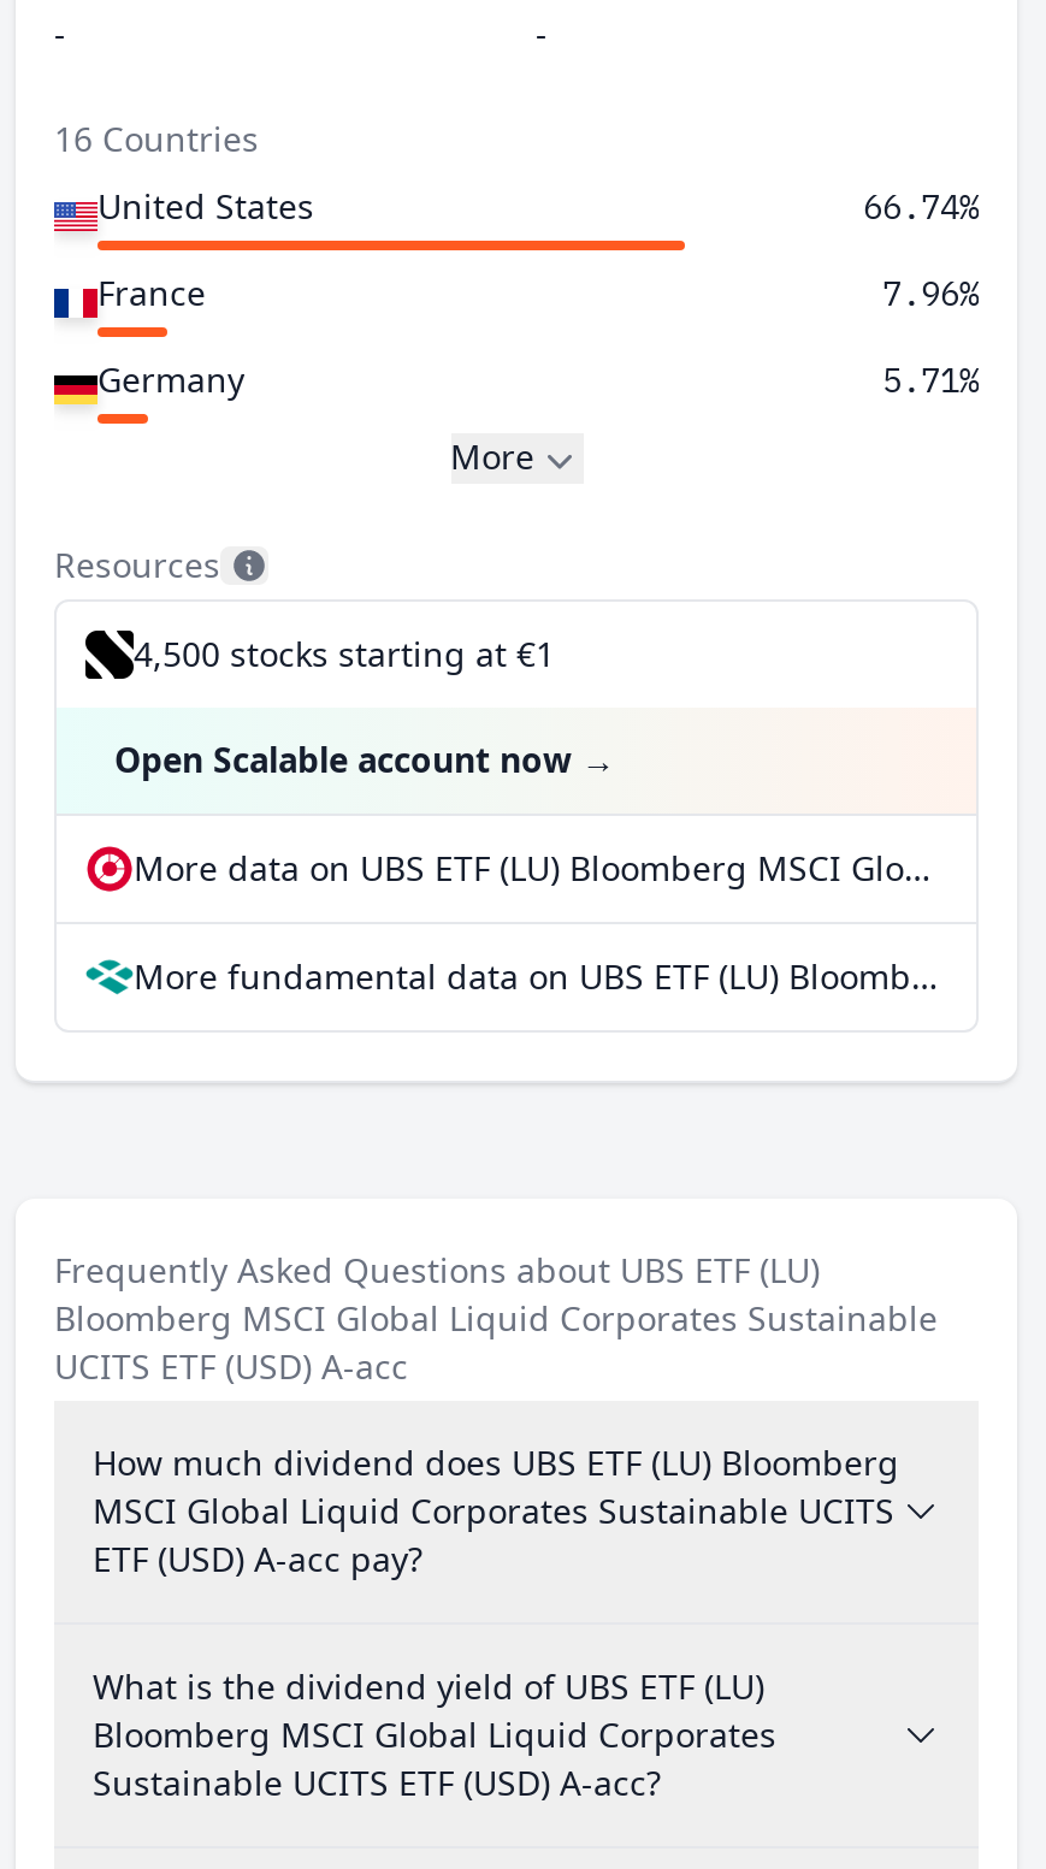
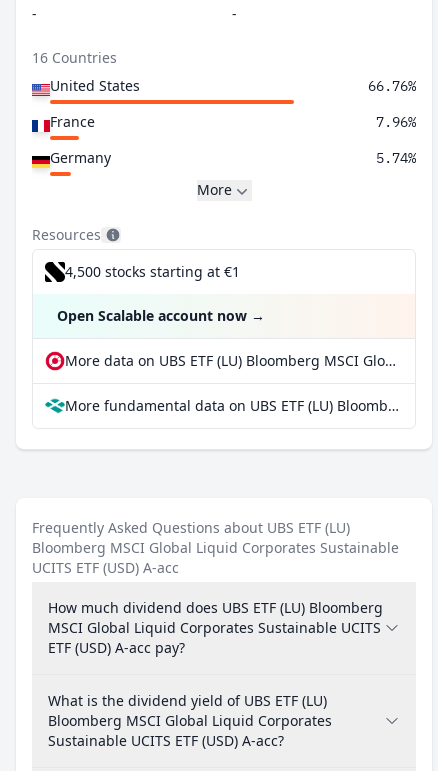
- 66.74%
+ 66.76%

- 5.71%
+ 5.74%
